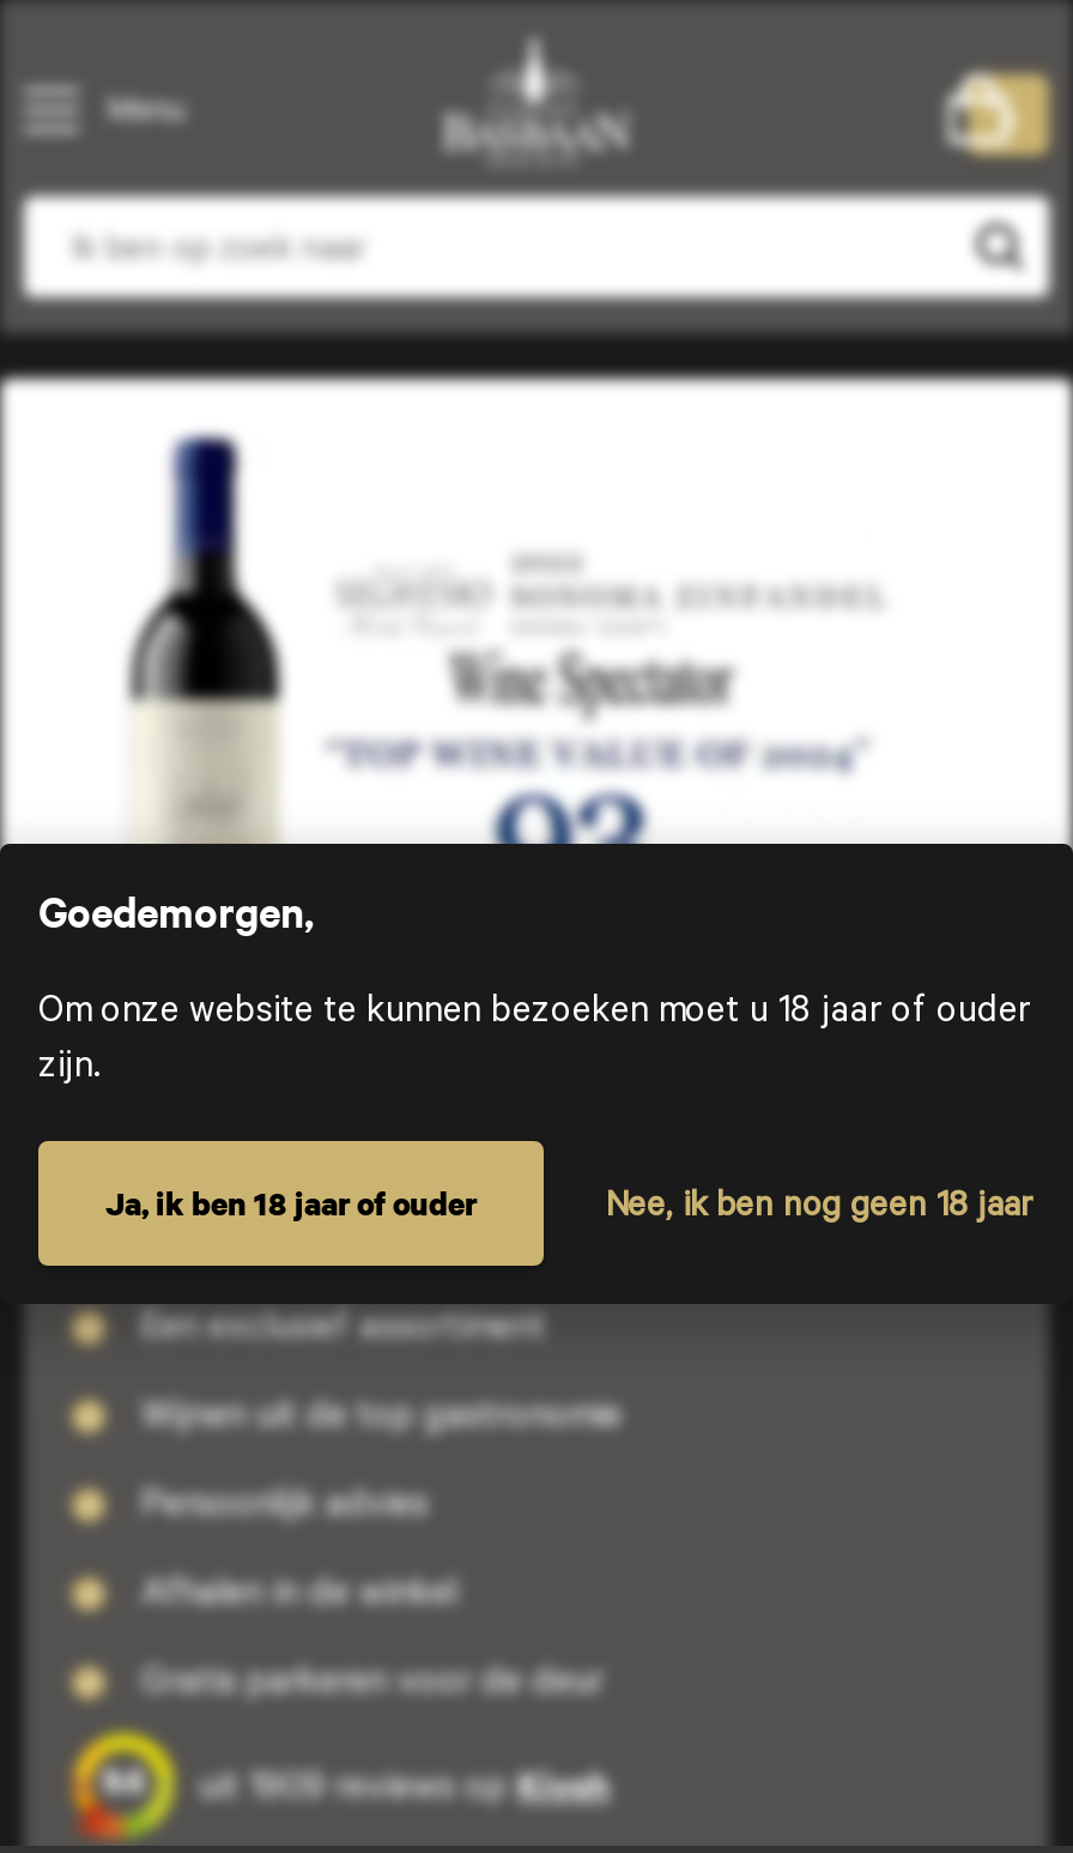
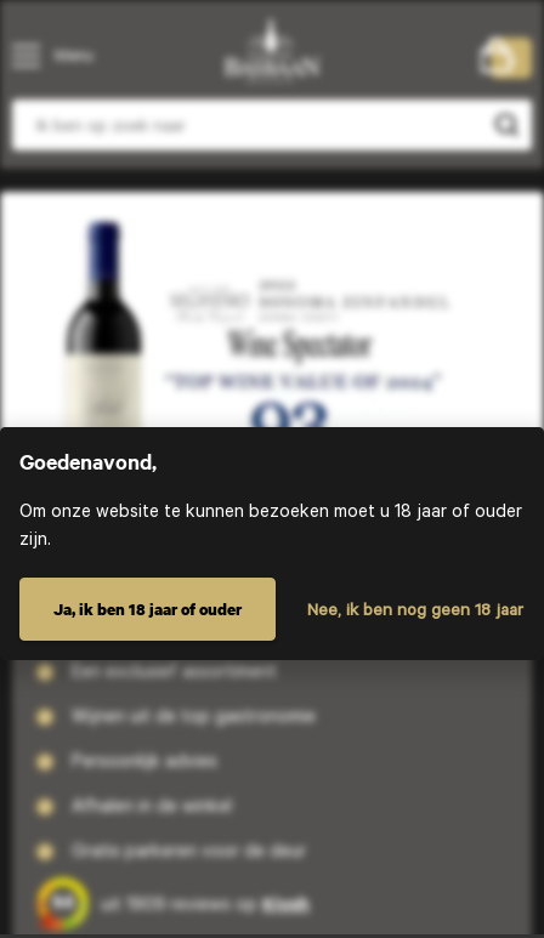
- Goedemorgen,
+ Goedenavond,
